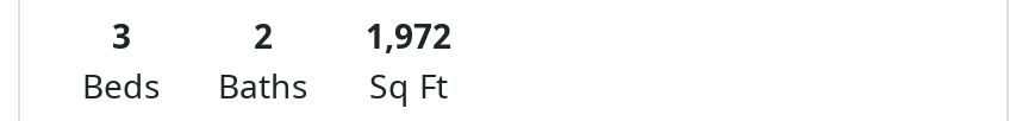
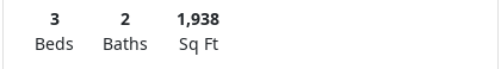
- 1,972
+ 1,938
